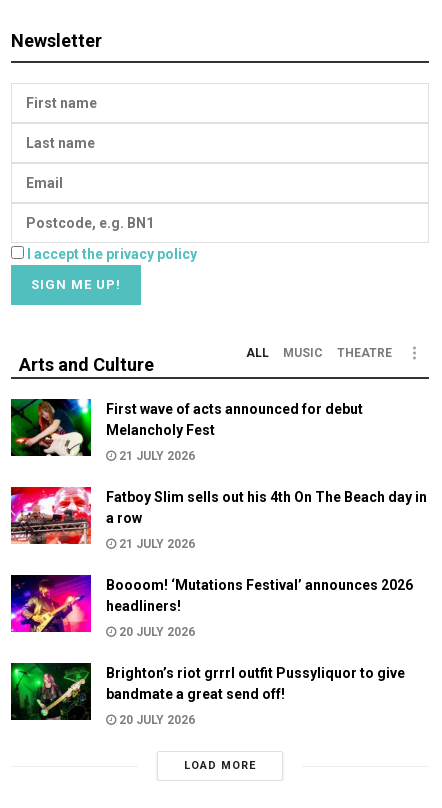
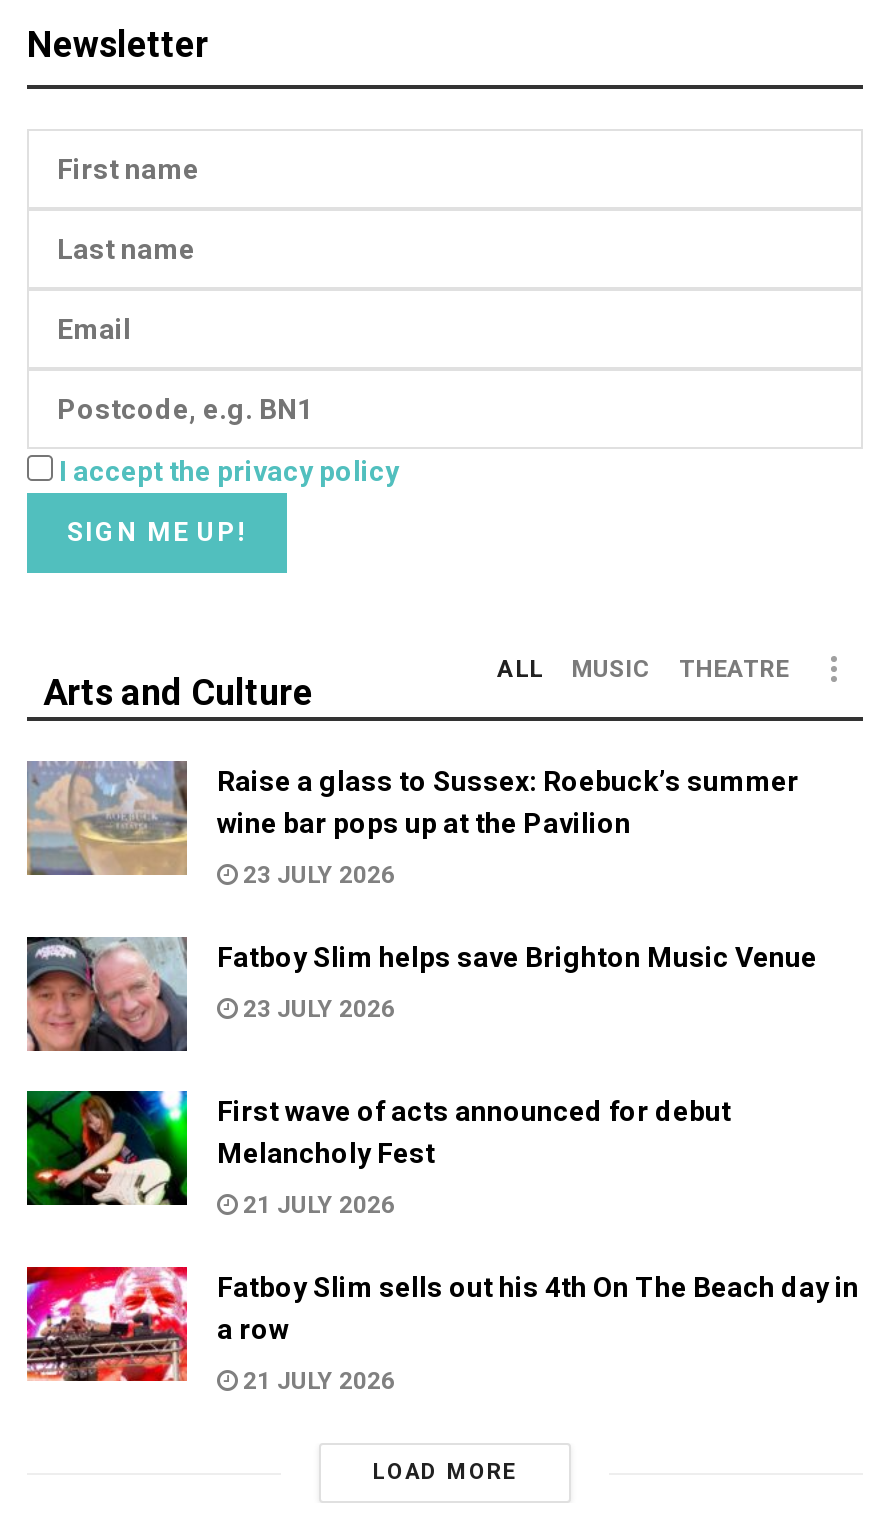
+ [image]

+ [image]
+ Raise a glass to Sussex: Roebuck’s summer
+ wine bar pops up at the Pavilion
+ 23 JULY 2026
+ Fatboy Slim helps save Brighton Music Venue
+ 23 JULY 2026

moved down: [image] | First wave of acts announced for debut | Melancholy Fest | 21 JULY 2026 | Fatboy Slim sells out his 4th On The Beach day in | a row | 21 JULY 2026

- [image]
- Boooom! ‘Mutations Festival’ announces 2026
- headliners!
- 20 JULY 2026
- Brighton’s riot grrrl outfit Pussyliquor to give
- bandmate a great send off!
- 20 JULY 2026

- [image]
